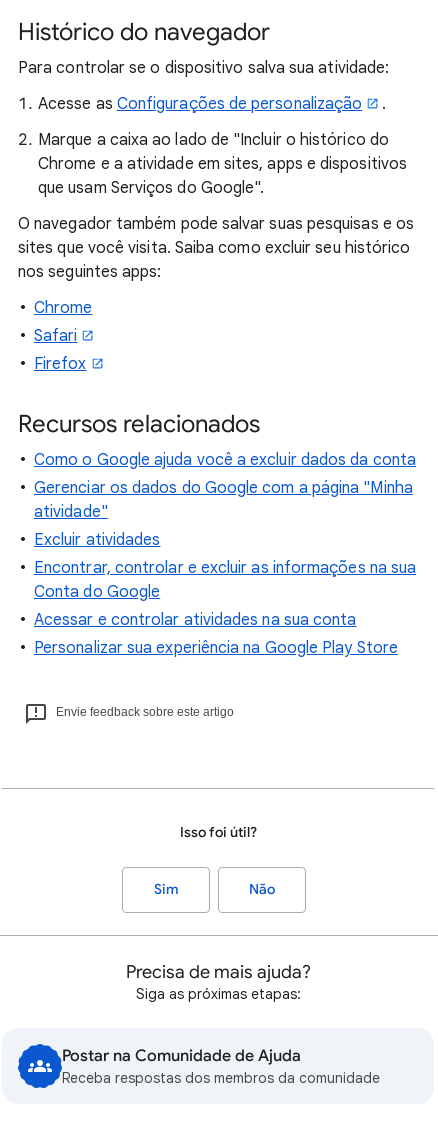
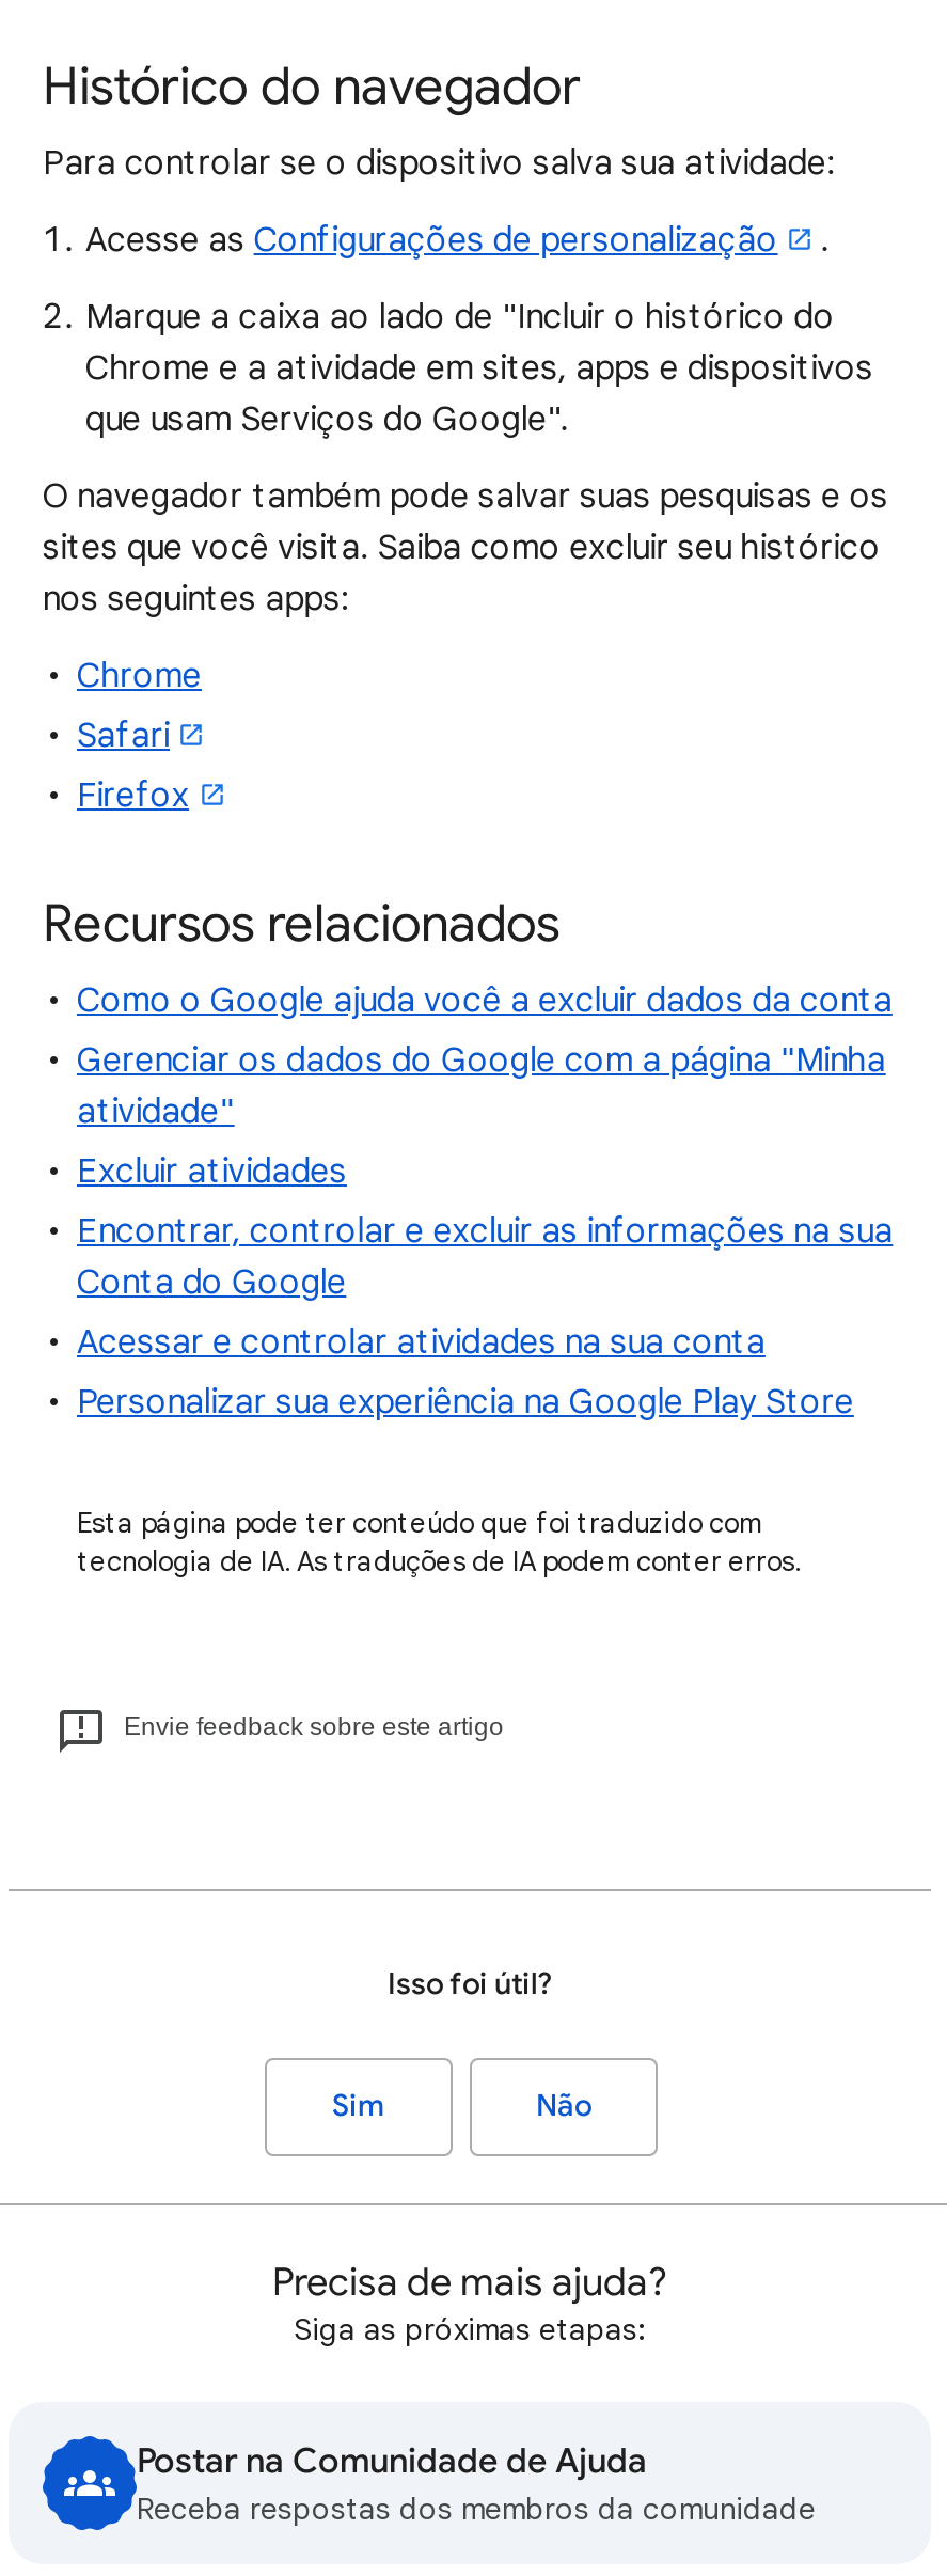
+ Esta página pode ter conteúdo que foi traduzido com
+ tecnologia de IA. As traduções de IA podem conter erros.
